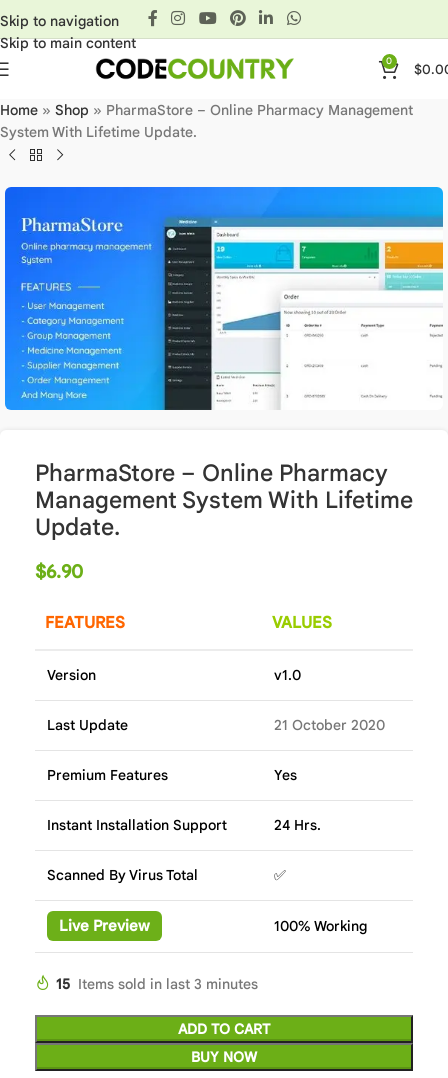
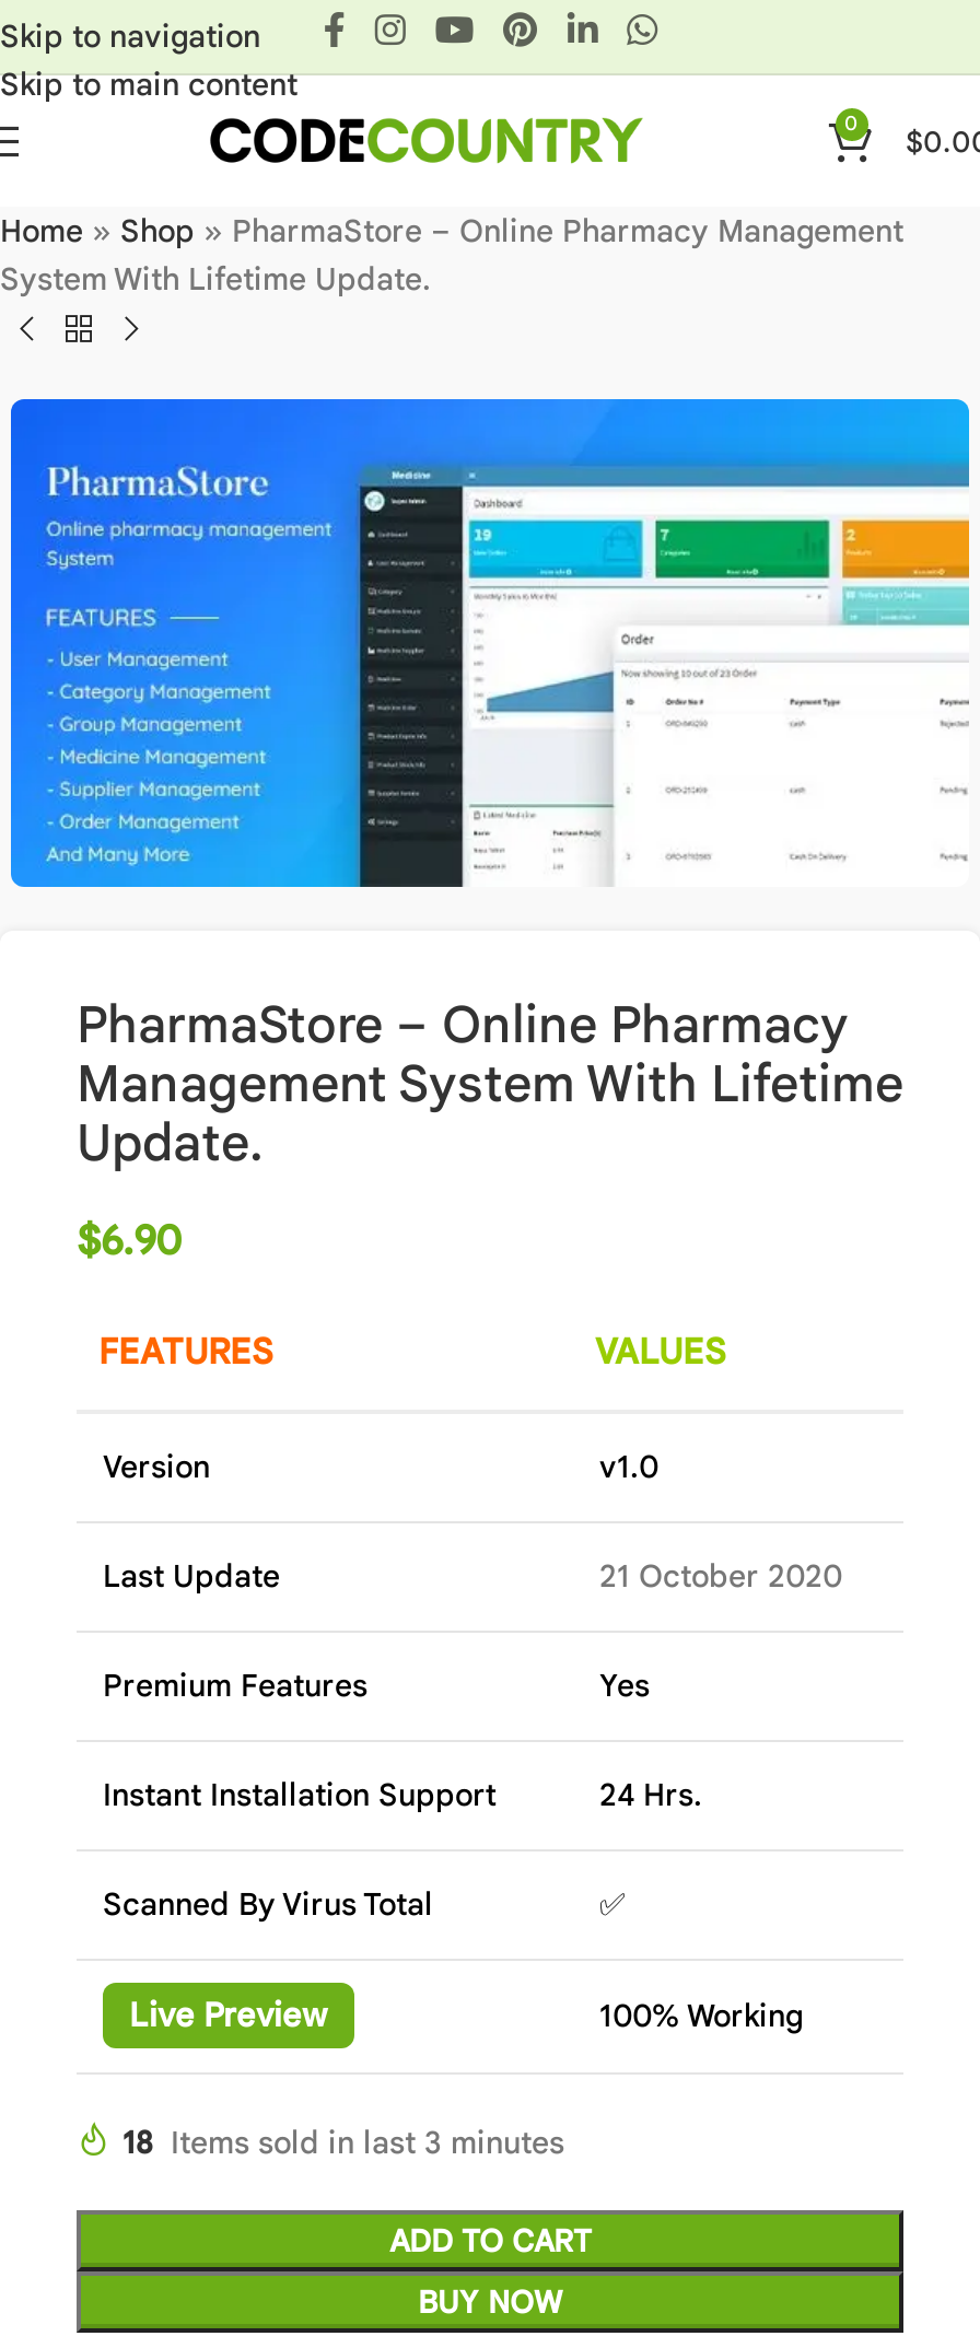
- 15 Items sold in last 3 minutes
+ 18 Items sold in last 3 minutes
